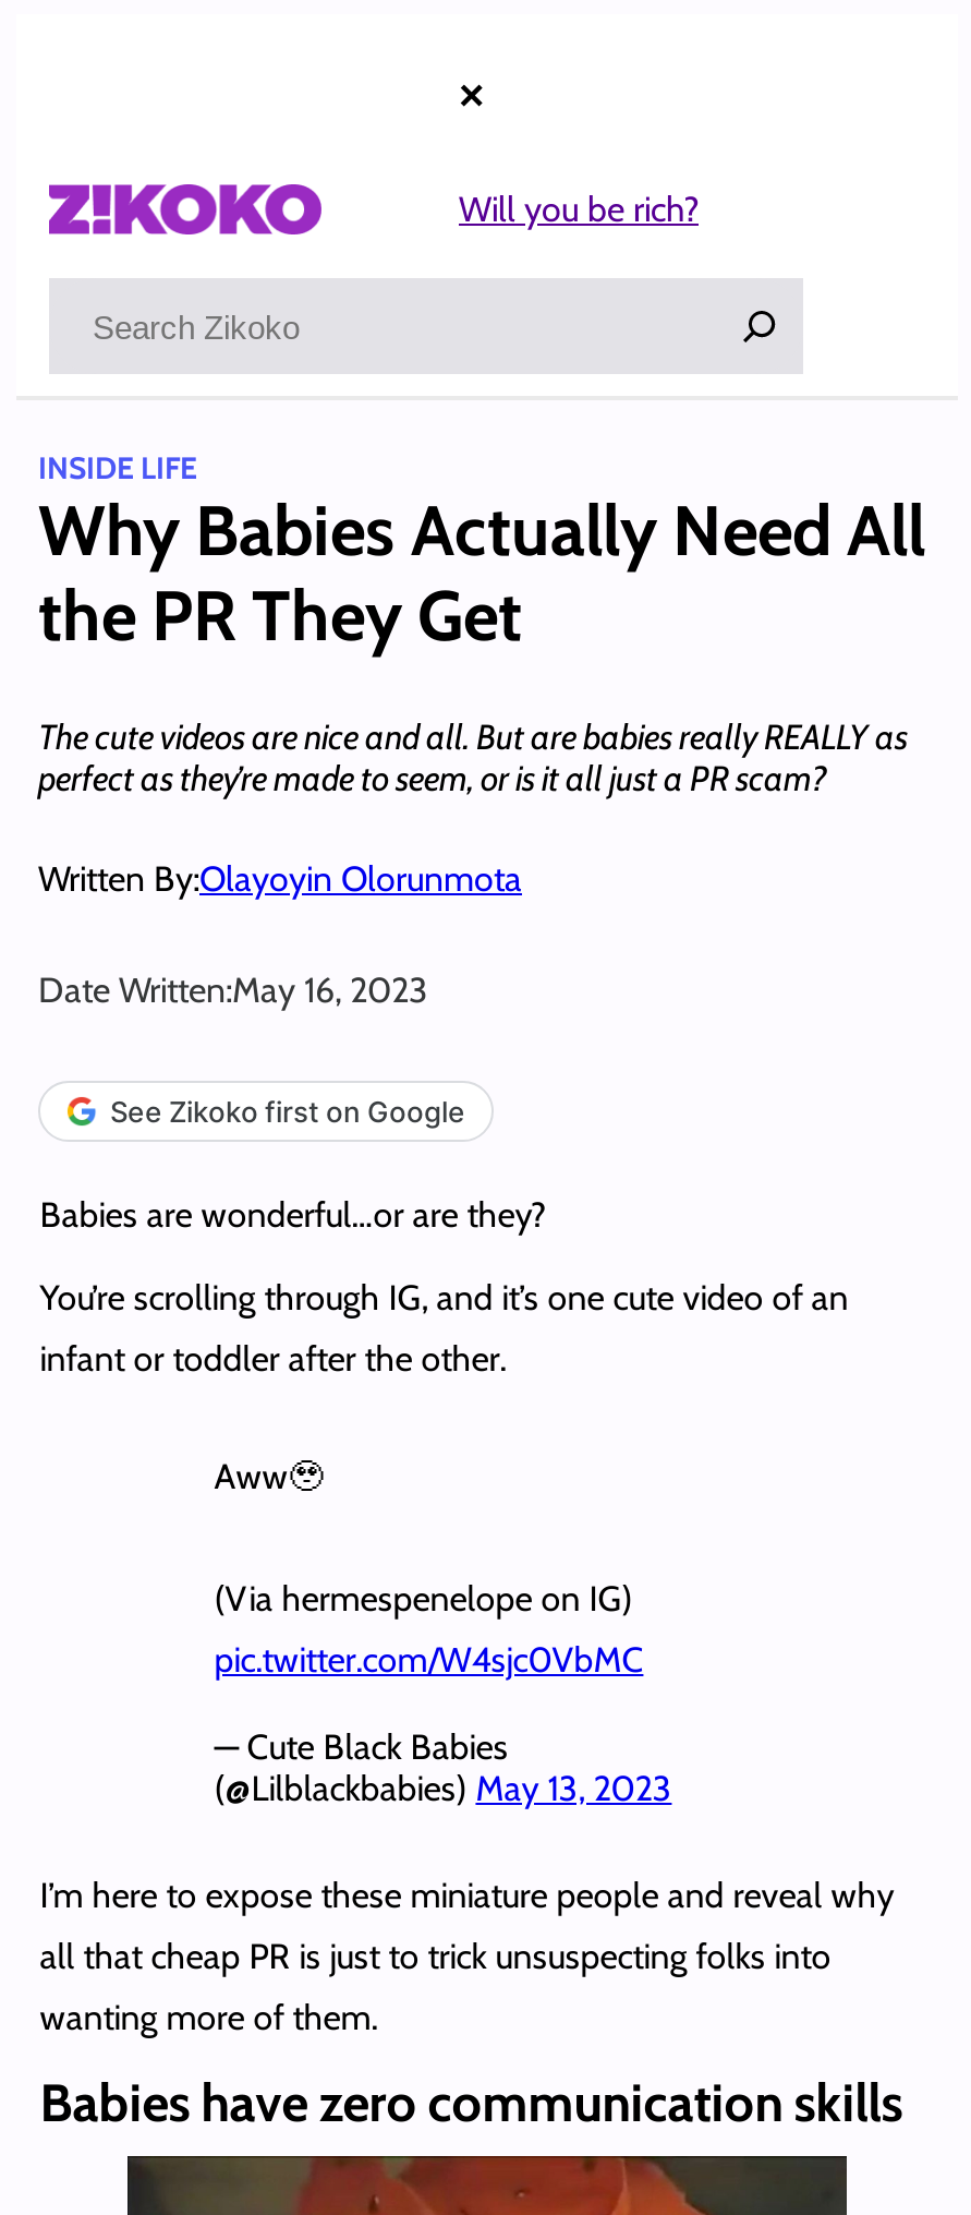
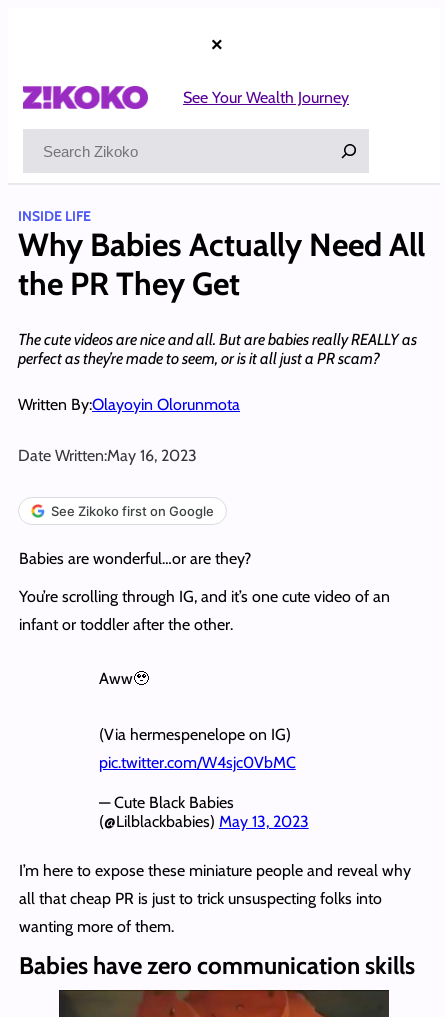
- Will you be rich?
+ See Your Wealth Journey
